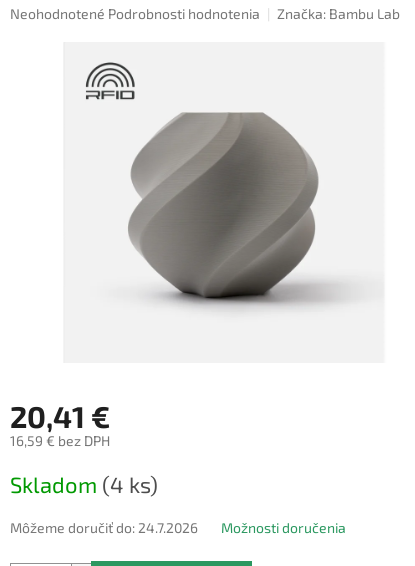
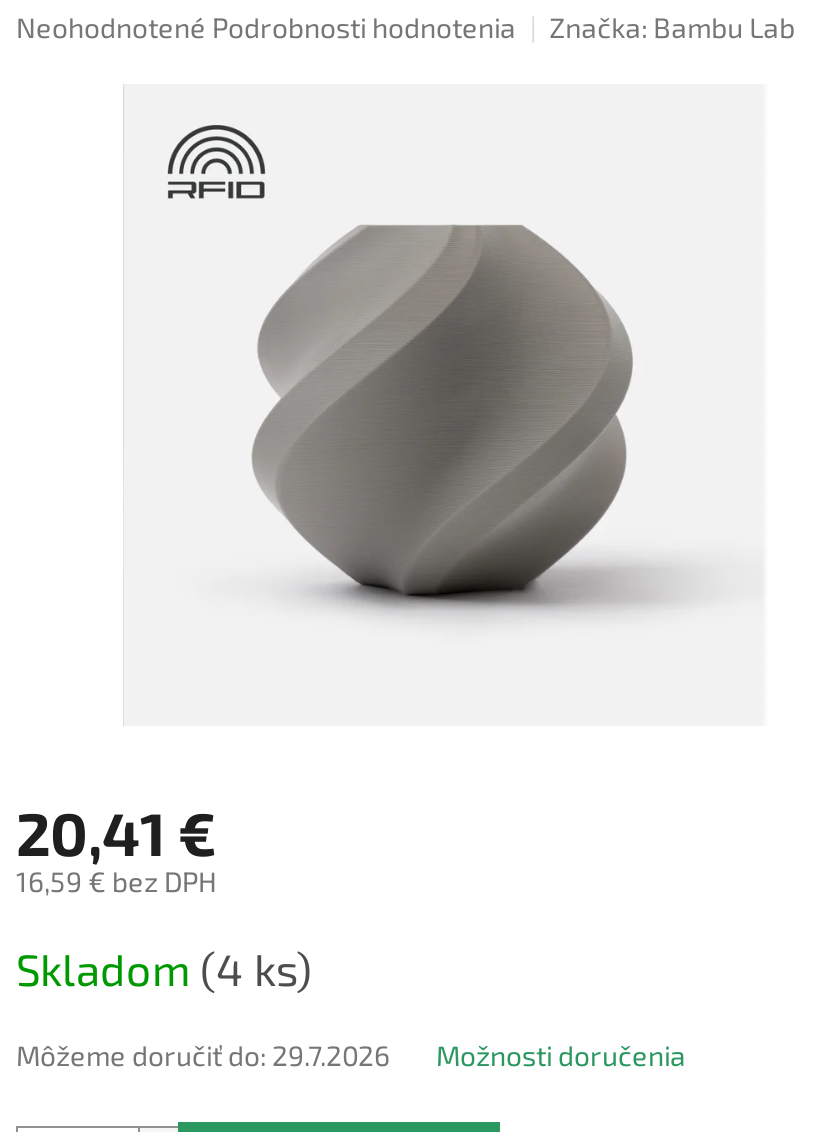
- Môžeme doručiť do: 24.7.2026
+ Môžeme doručiť do: 29.7.2026
